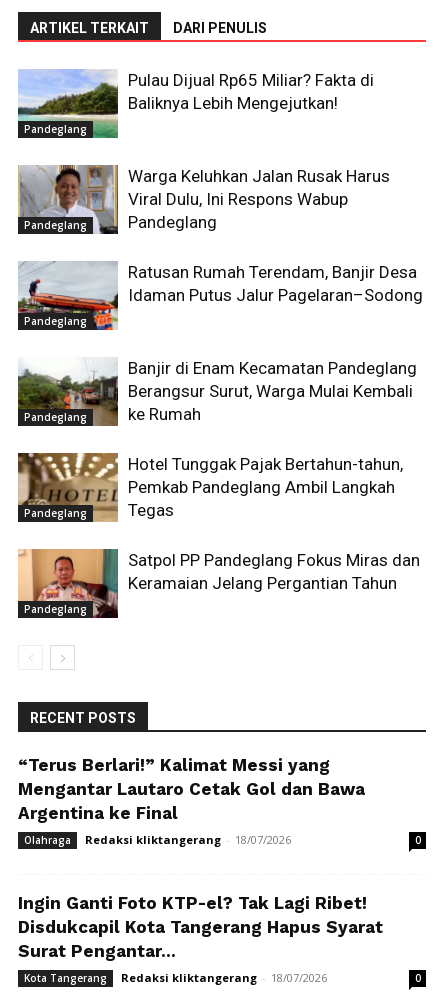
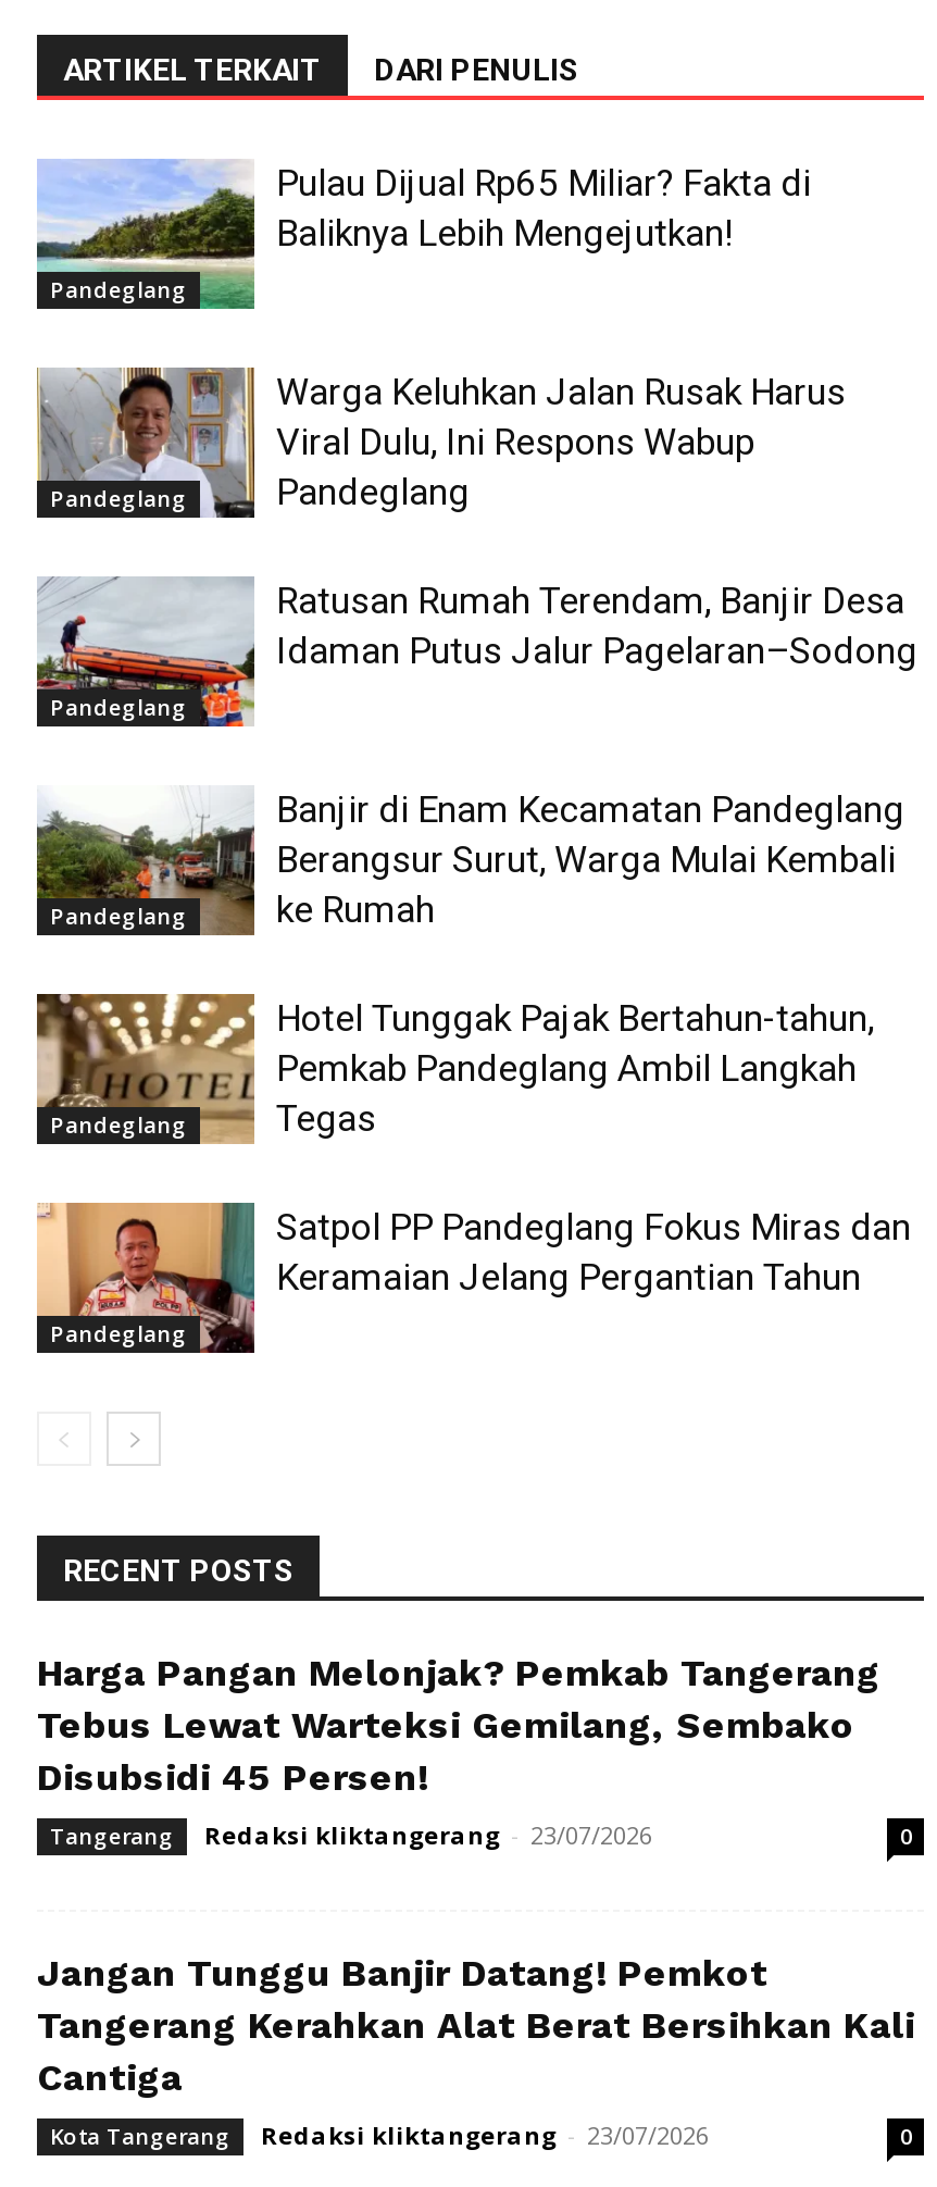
- “Terus Berlari!” Kalimat Messi yang
- Mengantar Lautaro Cetak Gol dan Bawa
- Argentina ke Final
+ Harga Pangan Melonjak? Pemkab Tangerang
+ Tebus Lewat Warteksi Gemilang, Sembako
+ Disubsidi 45 Persen!

- Olahraga
- Redaksi kliktangerang - 18/07/2026
+ Tangerang
+ Redaksi kliktangerang - 23/07/2026

- Ingin Ganti Foto KTP-el? Tak Lagi Ribet!
- Disdukcapil Kota Tangerang Hapus Syarat
- Surat Pengantar...
+ Jangan Tunggu Banjir Datang! Pemkot
+ Tangerang Kerahkan Alat Berat Bersihkan Kali
+ Cantiga

- Redaksi kliktangerang - 18/07/2026
+ Redaksi kliktangerang - 23/07/2026
